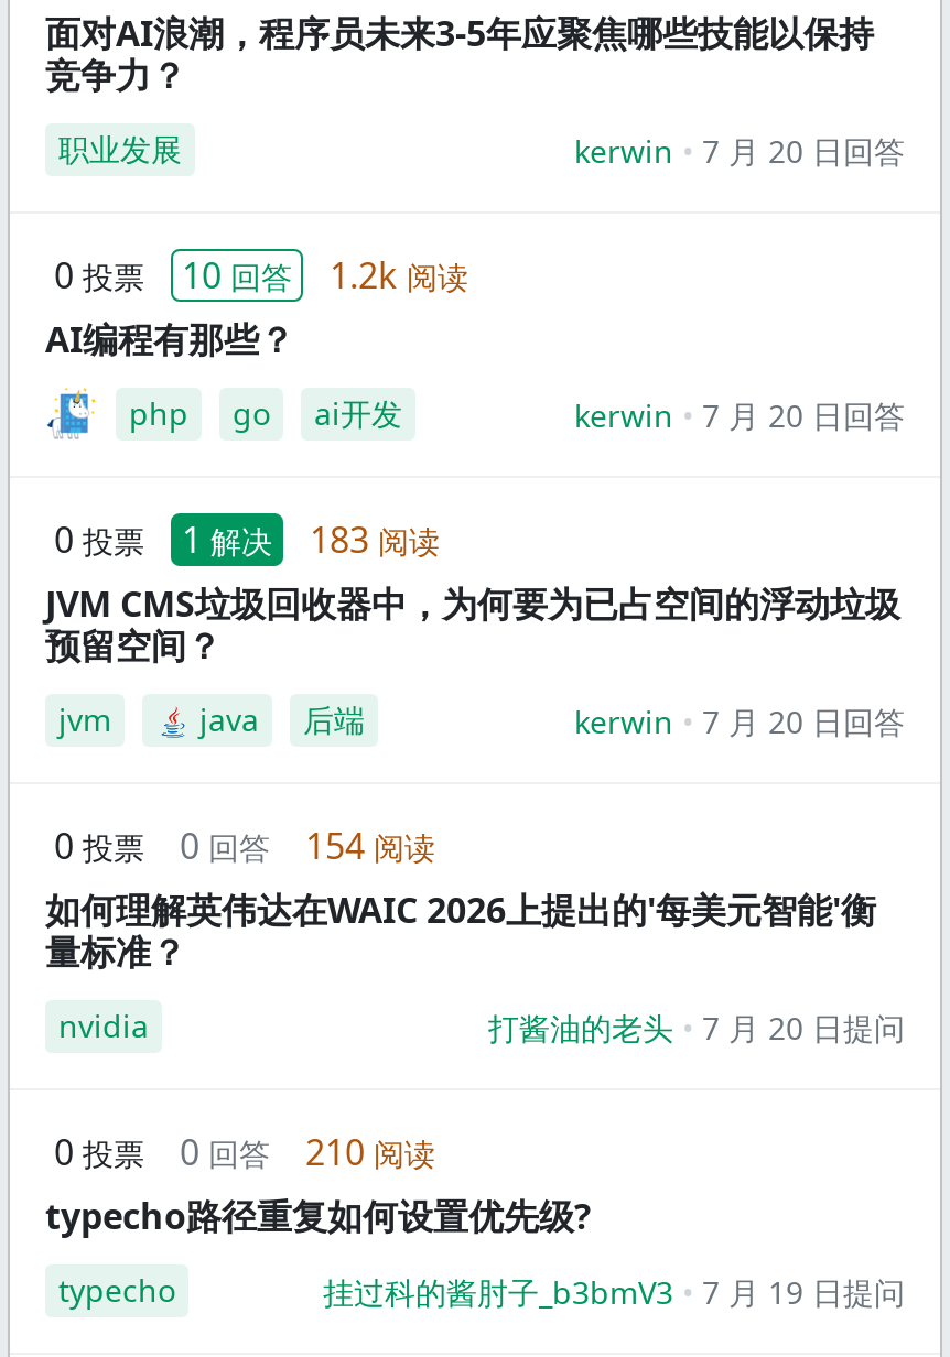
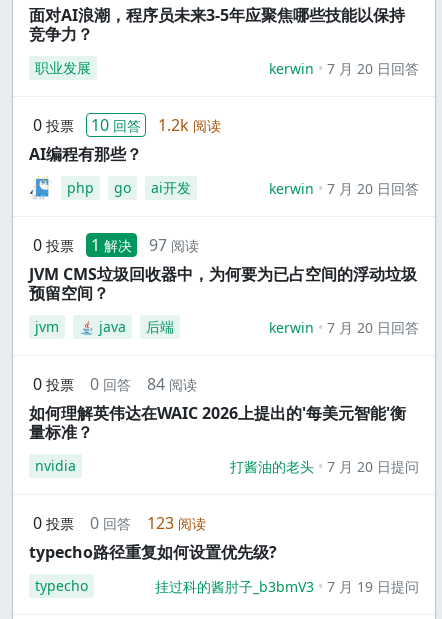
- 0 投票 1 解决 183 阅读
+ 0 投票 1 解决 97 阅读

- 0 投票 0 回答 154 阅读
+ 0 投票 0 回答 84 阅读

- 0 投票 0 回答 210 阅读
+ 0 投票 0 回答 123 阅读
